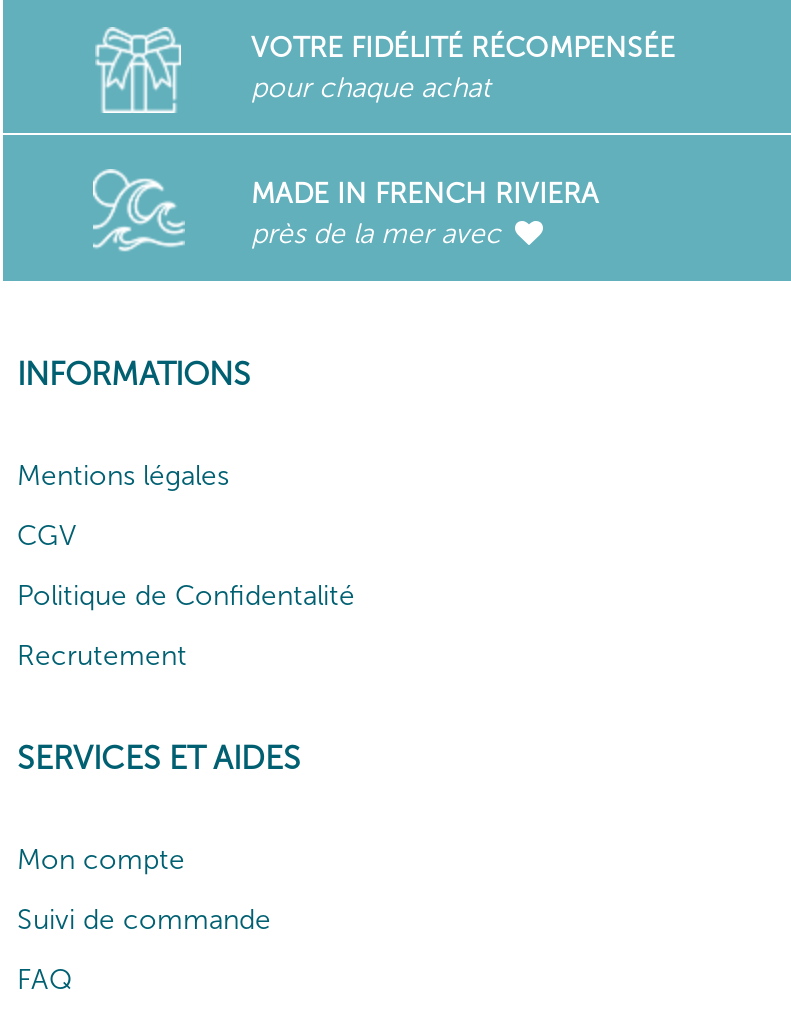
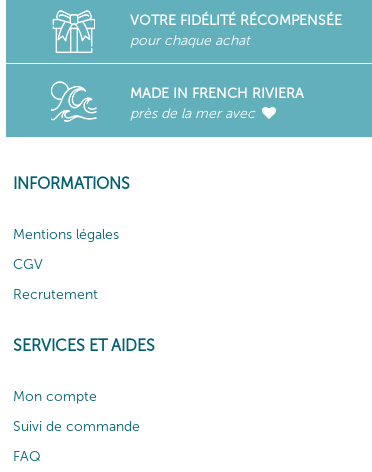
- Politique de Confidentalité
